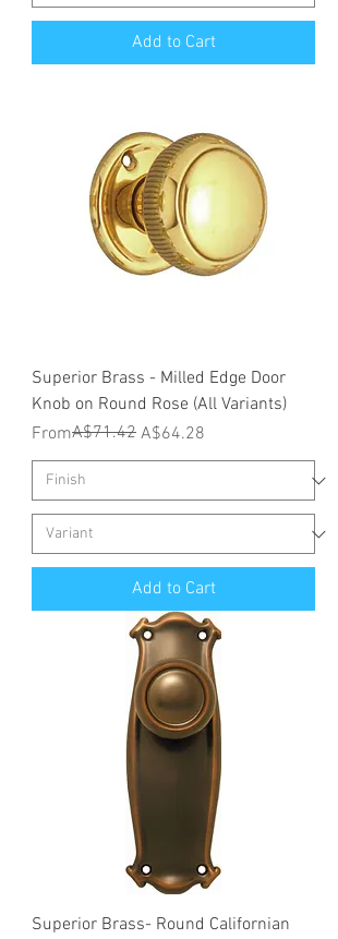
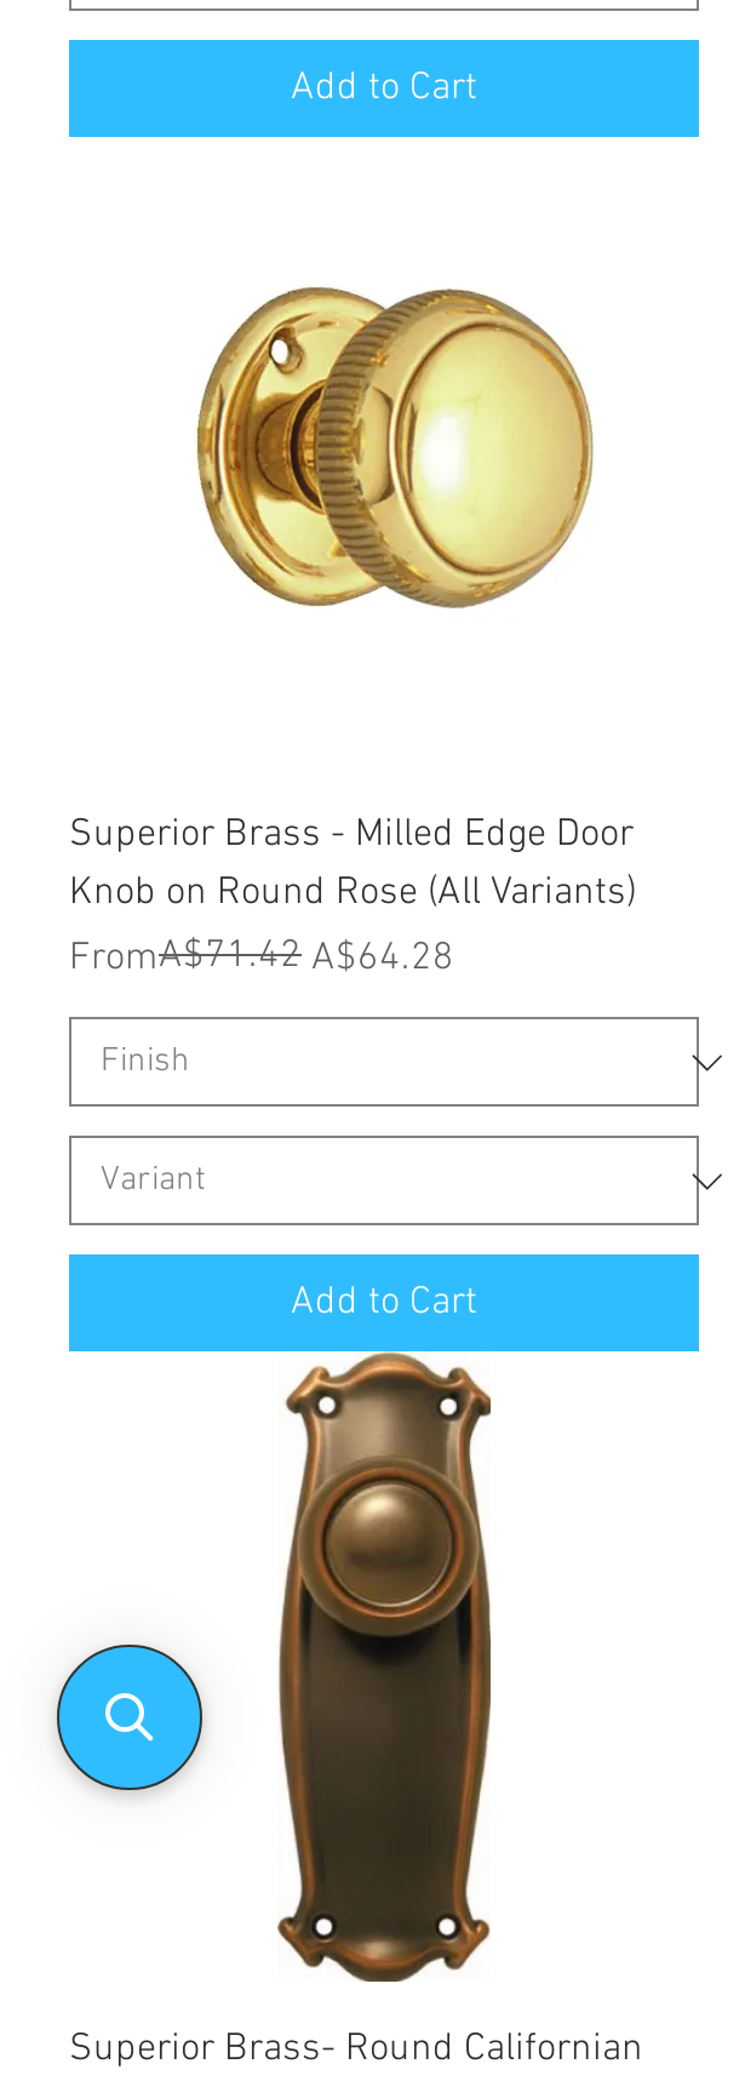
+ [image]
